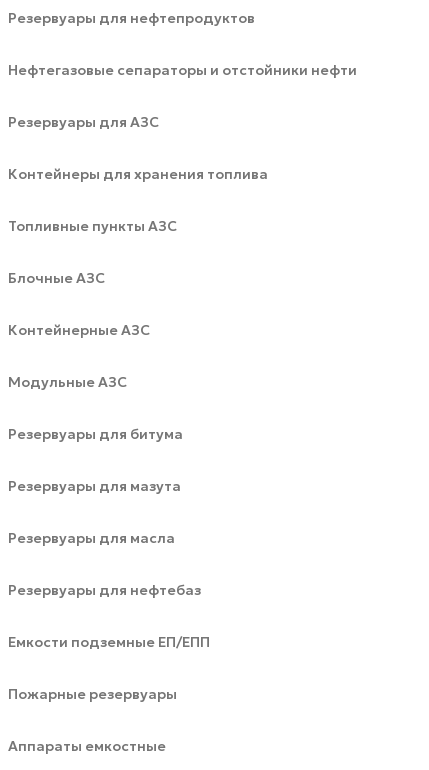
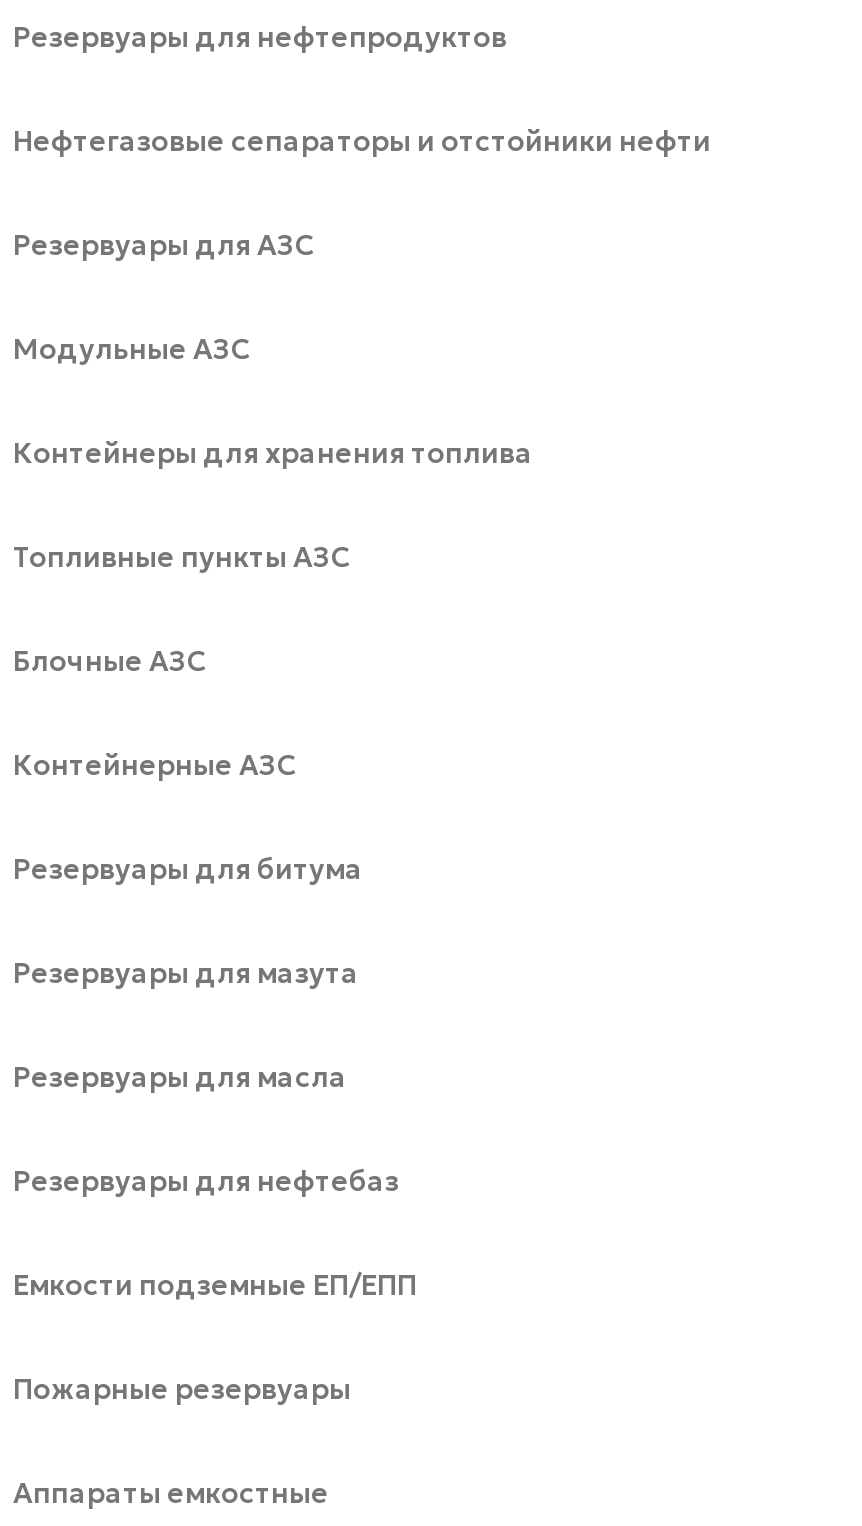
moved down: Контейнеры для хранения топлива | Топливные пункты АЗС | Блочные АЗС | Контейнерные АЗС

moved up: Модульные АЗС
